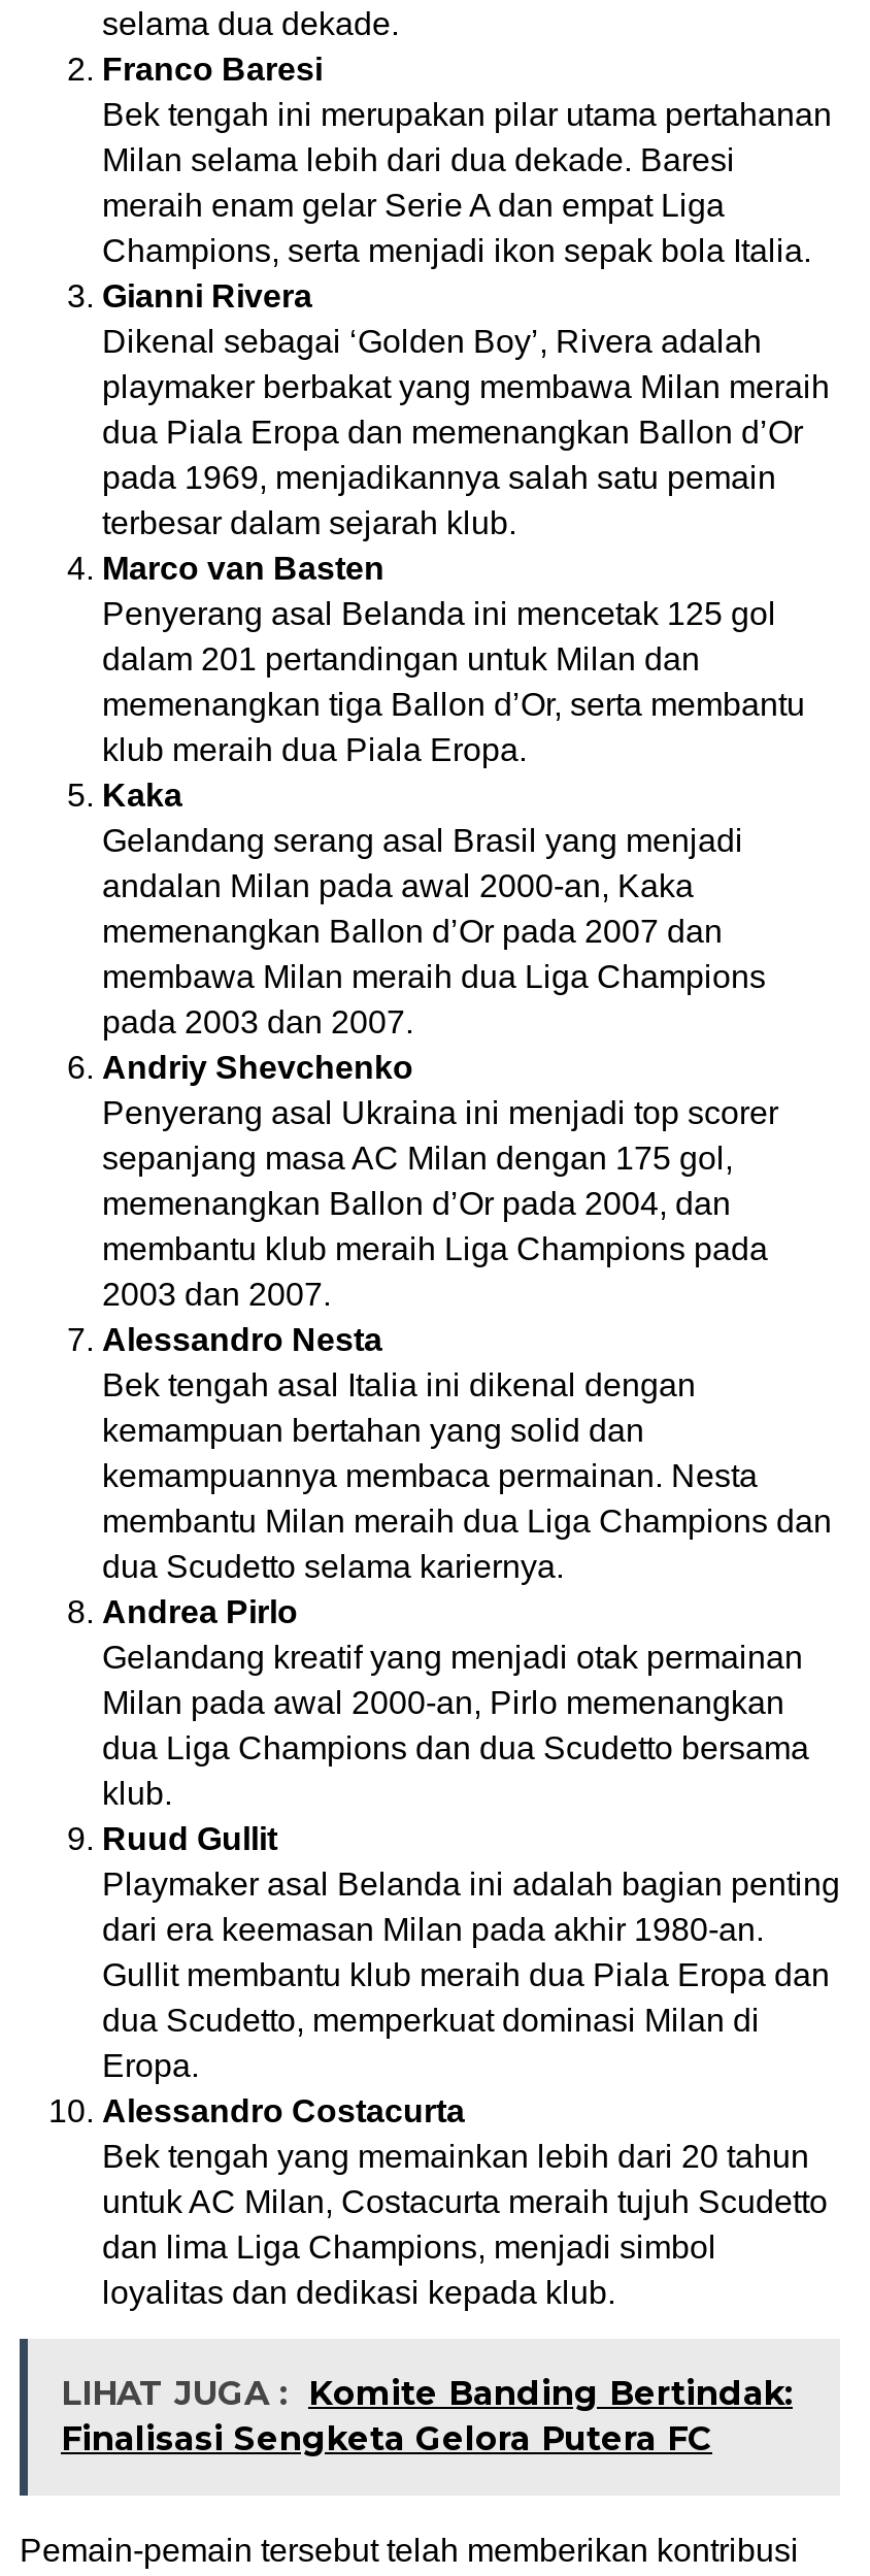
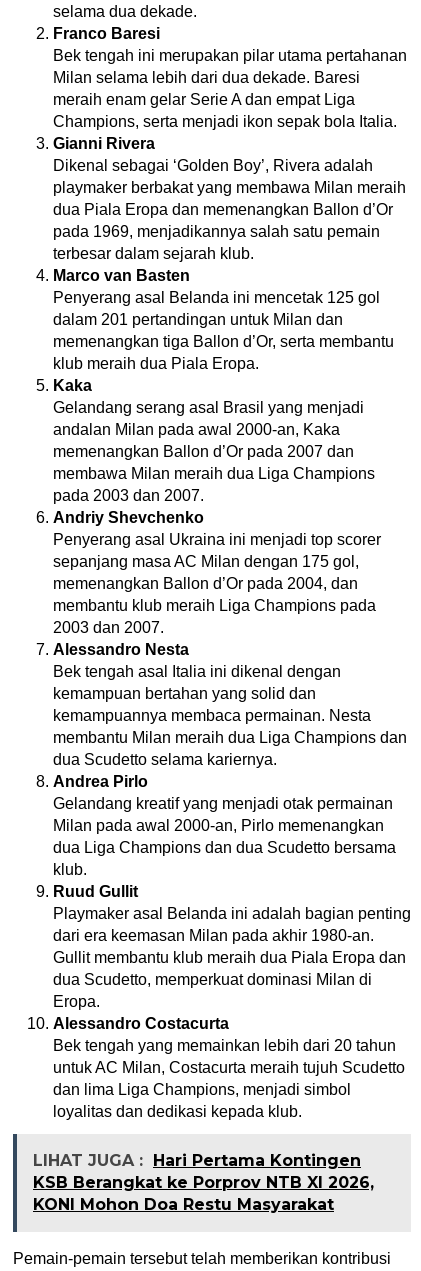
- LIHAT JUGA : Komite Banding Bertindak:
- Finalisasi Sengketa Gelora Putera FC
+ LIHAT JUGA : Hari Pertama Kontingen
+ KSB Berangkat ke Porprov NTB XI 2026,
+ KONI Mohon Doa Restu Masyarakat
